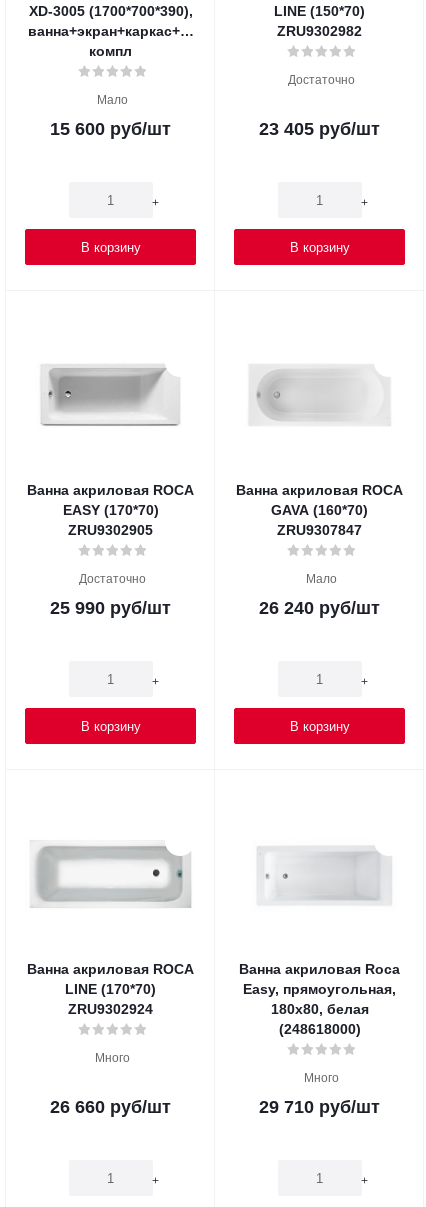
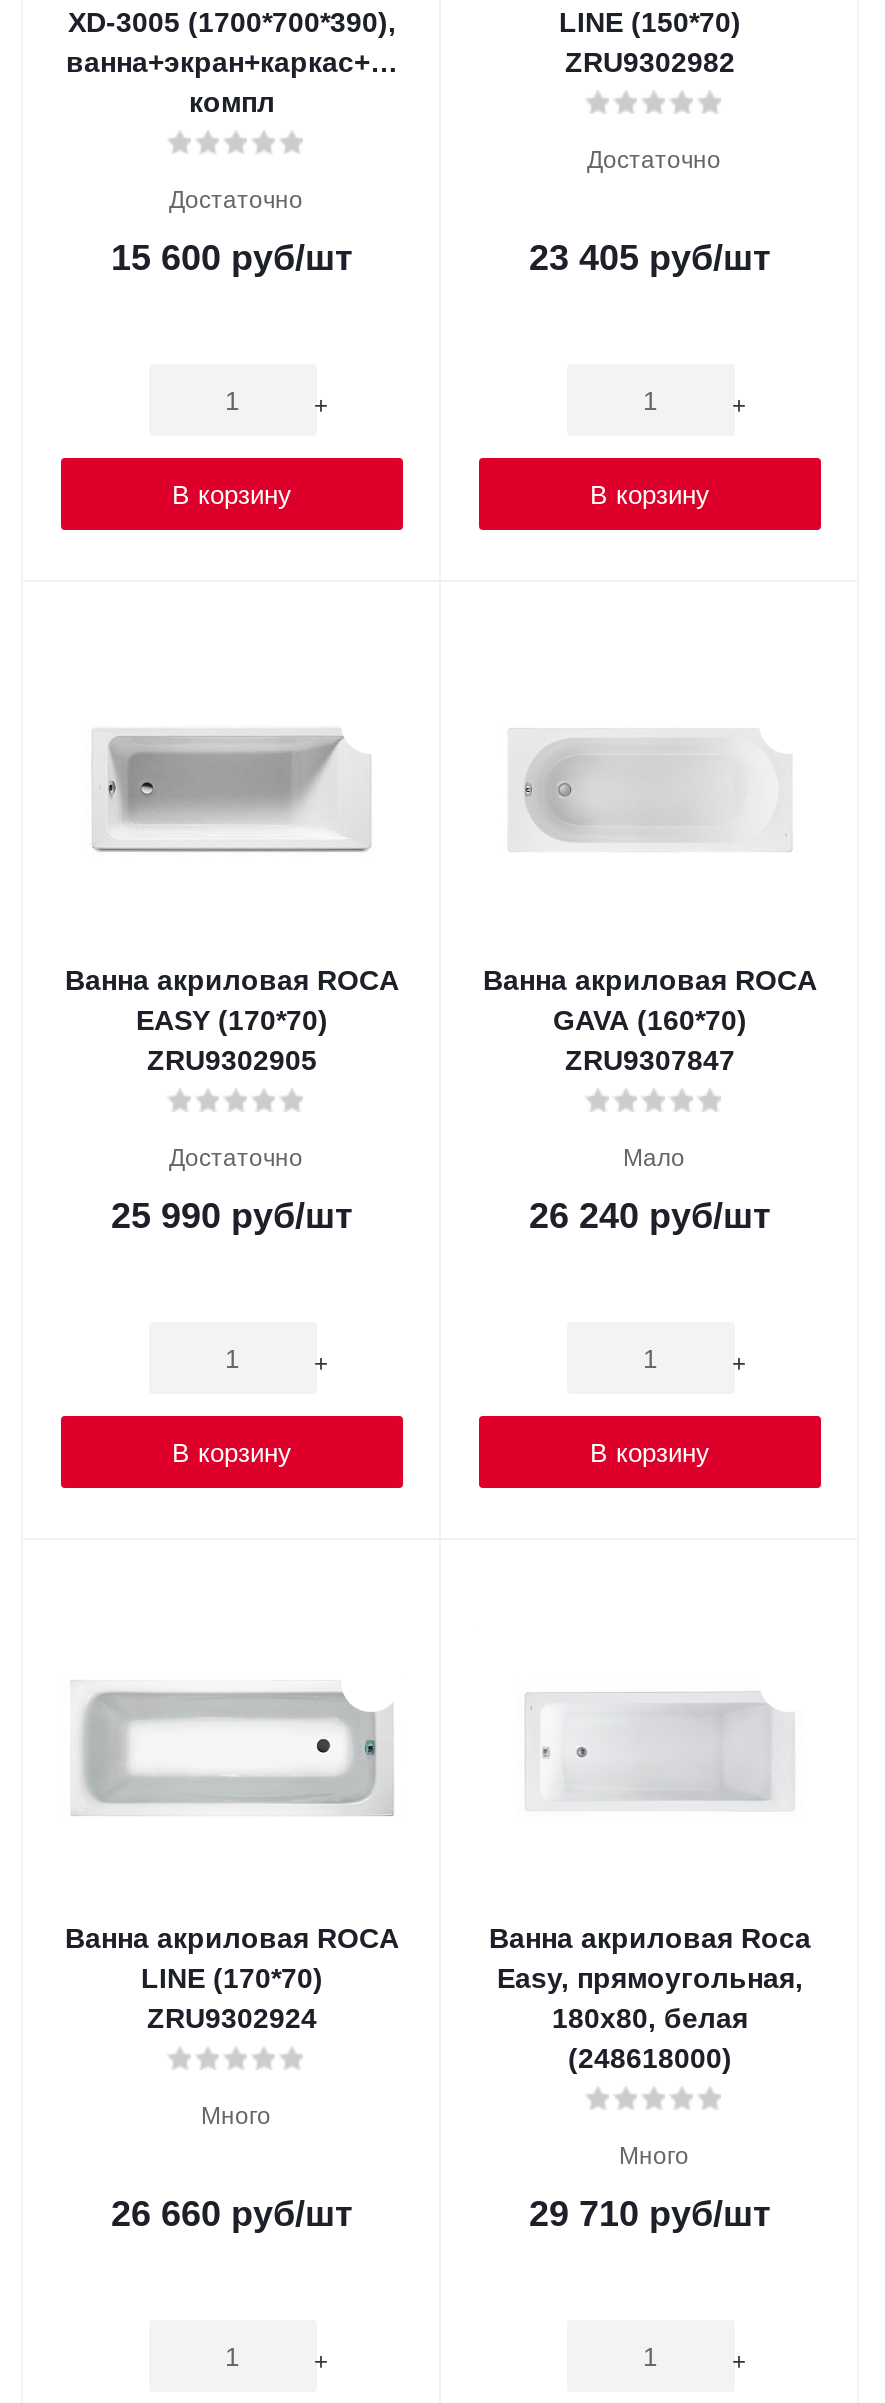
- Мало
+ Достаточно
